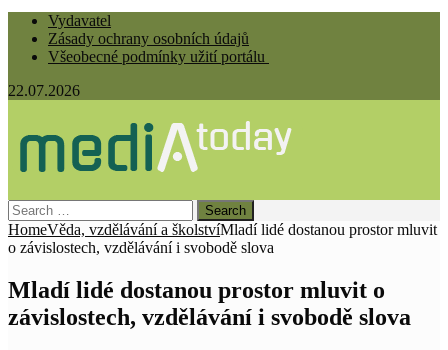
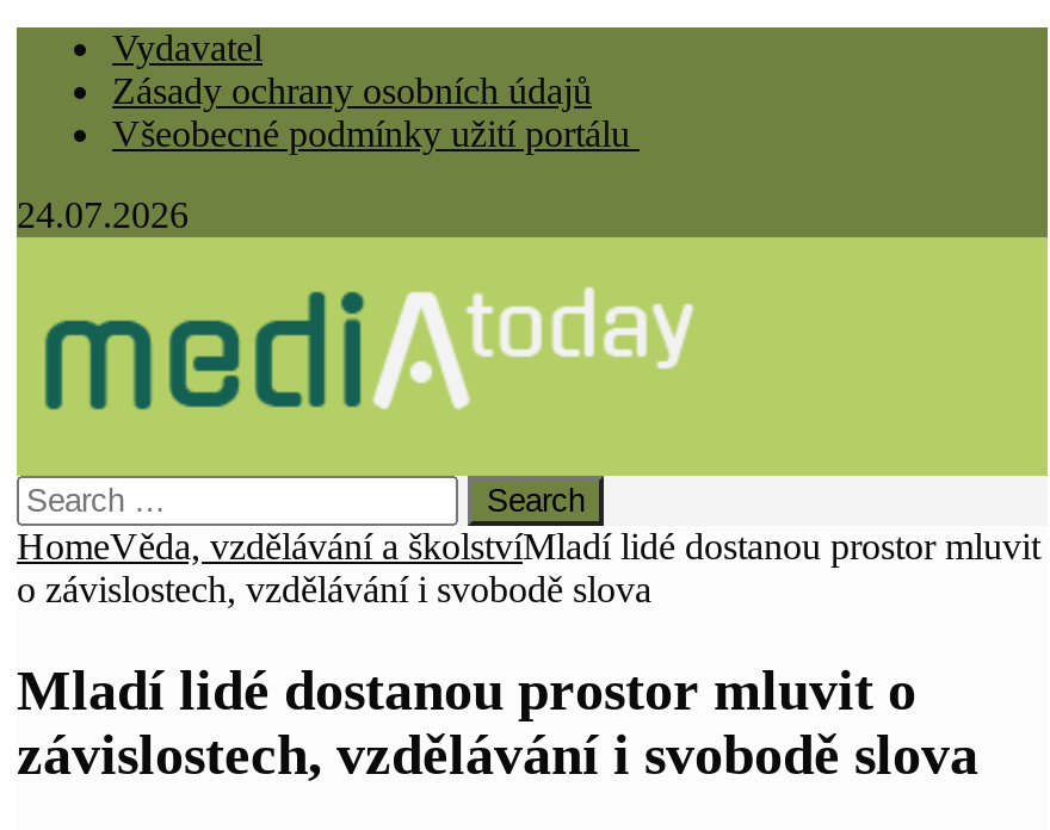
- 22.07.2026
+ 24.07.2026
